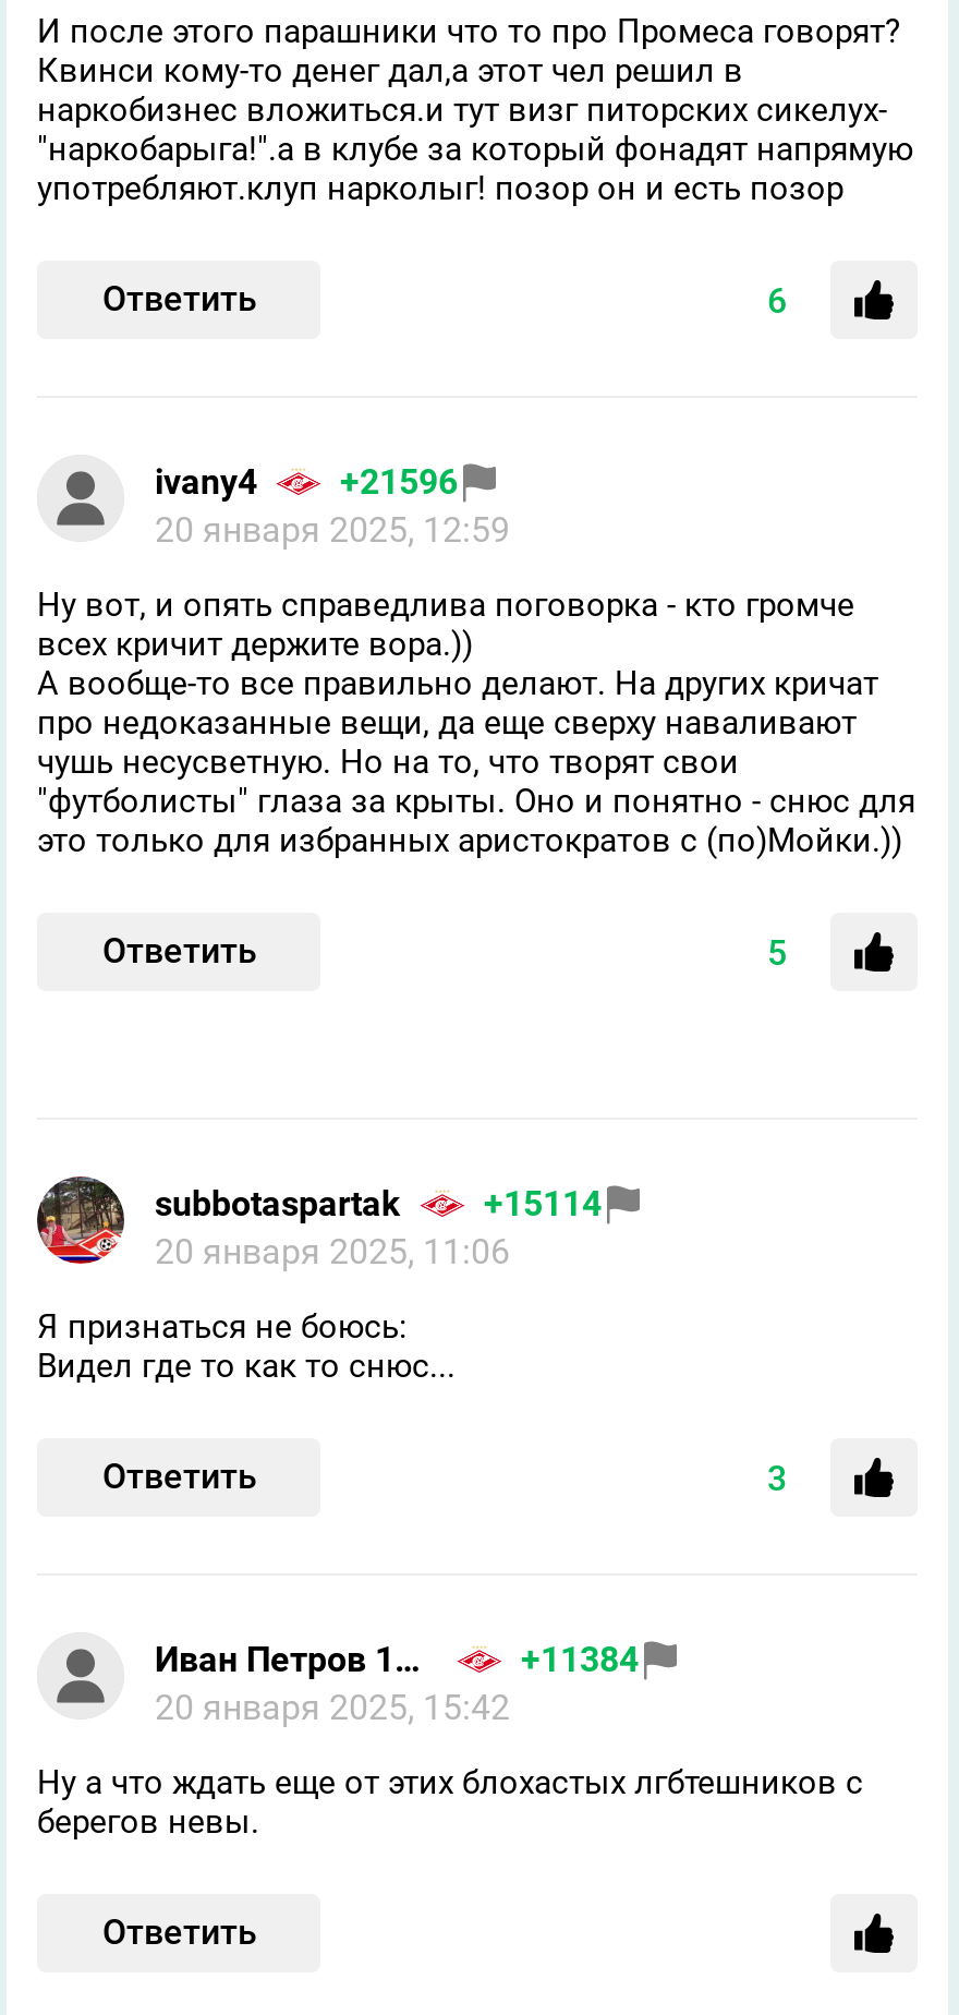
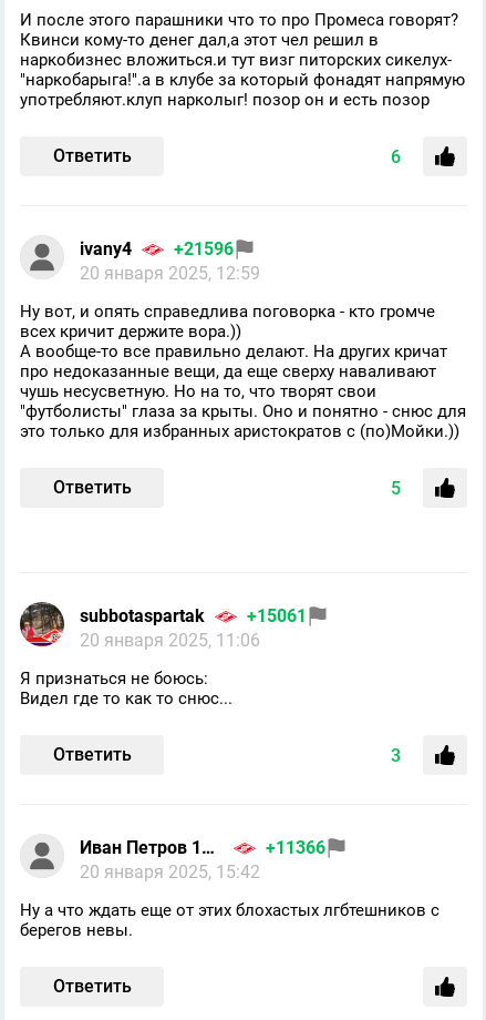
- subbotaspartak +15114
+ subbotaspartak +15061

- +11384
+ +11366
